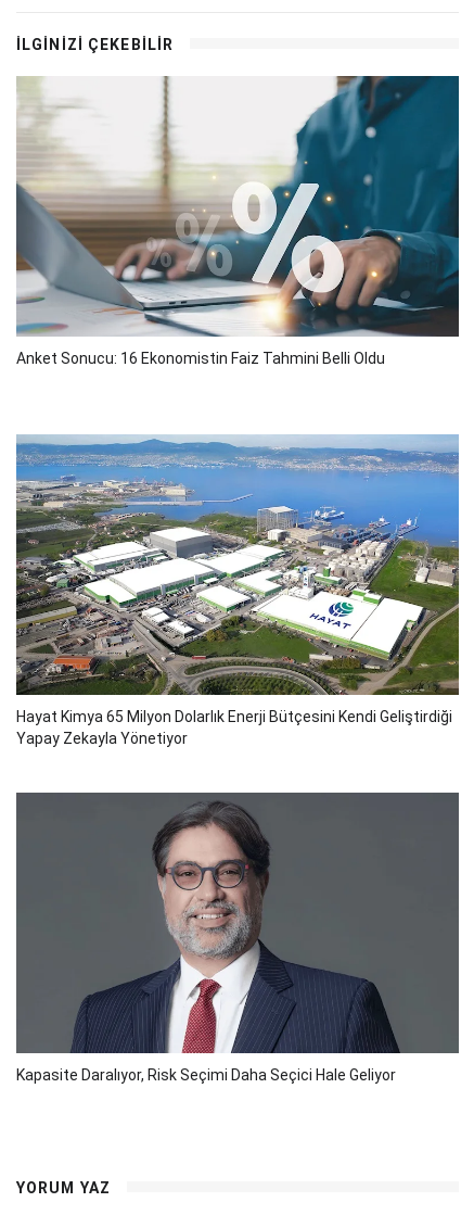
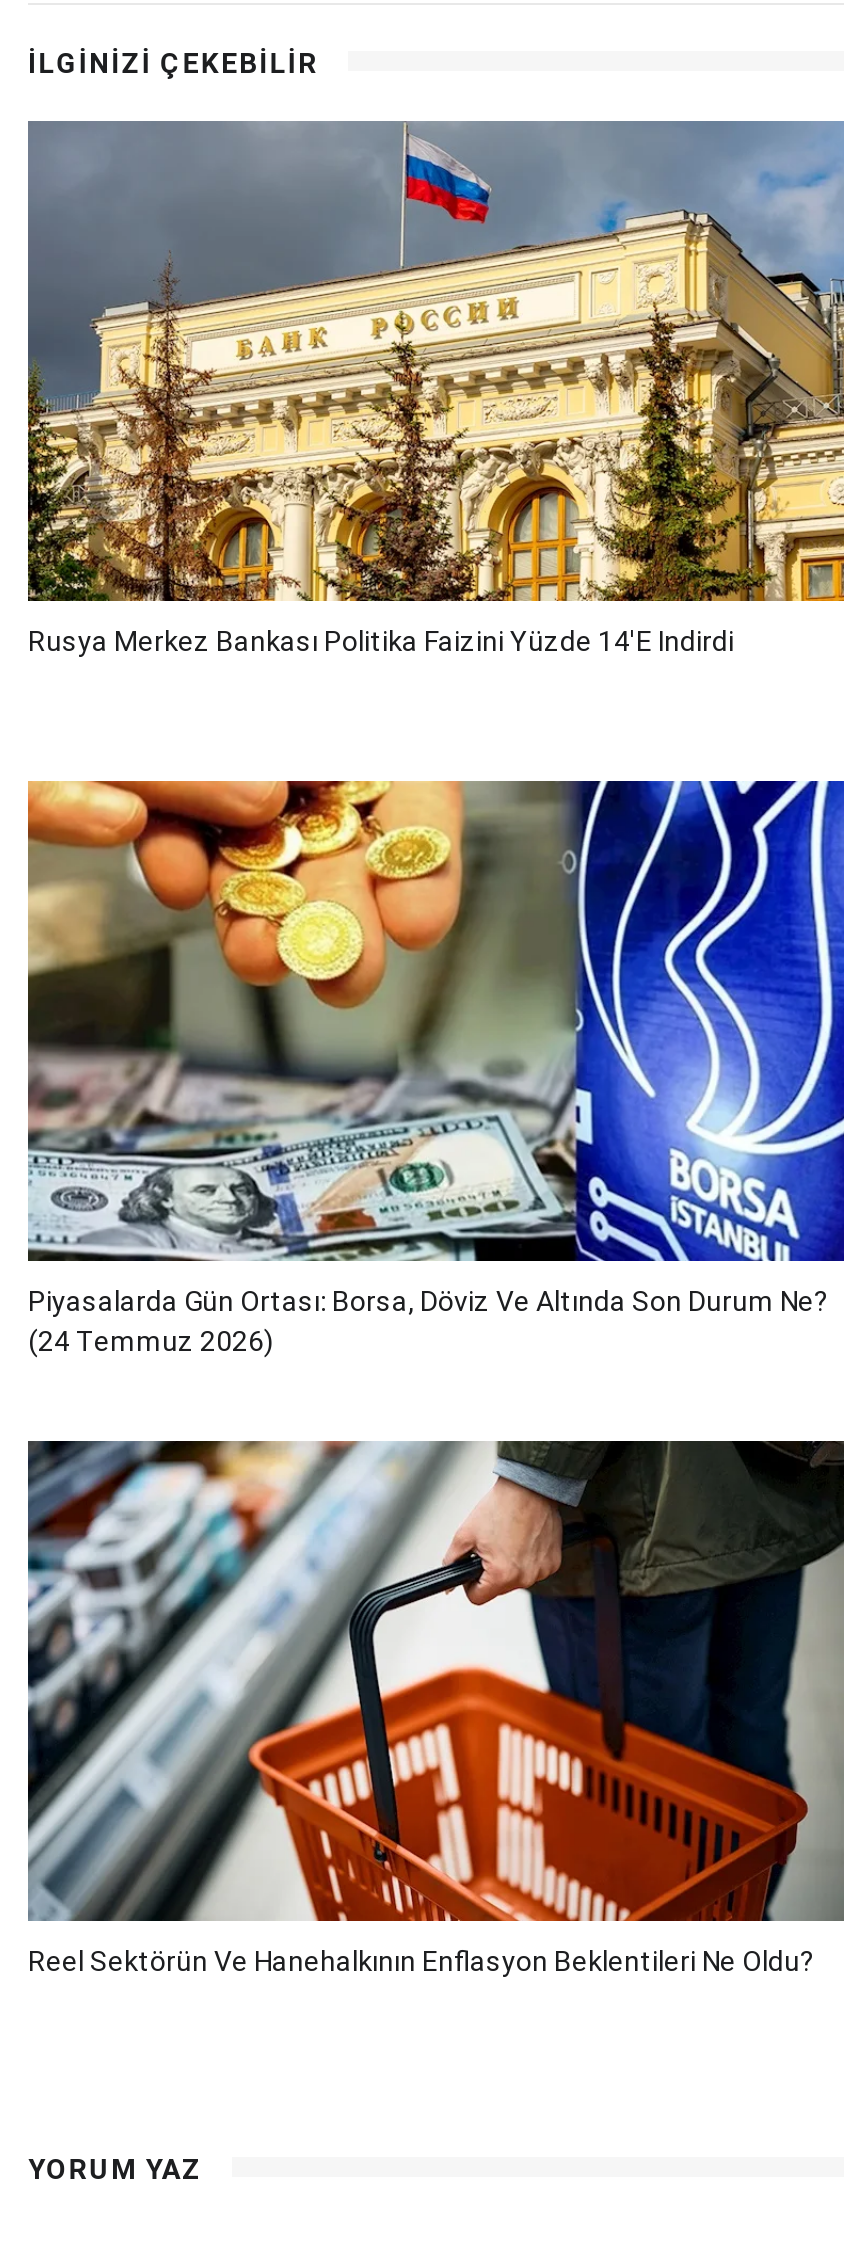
- [image]
- Anket Sonucu: 16 Ekonomistin Faiz Tahmini Belli Oldu
+ [image]
+ Rusya Merkez Bankası Politika Faizini Yüzde 14'e Indirdi

- [image]
- Hayat Kimya 65 Milyon Dolarlık Enerji Bütçesini Kendi Geliştirdiği
- Yapay Zekayla Yönetiyor
+ [image]
+ Piyasalarda Gün Ortası: Borsa, Döviz Ve Altında Son Durum Ne?
+ (24 Temmuz 2026)

- [image]
- Kapasite Daralıyor, Risk Seçimi Daha Seçici Hale Geliyor
+ [image]
+ Reel Sektörün Ve Hanehalkının Enflasyon Beklentileri Ne Oldu?
